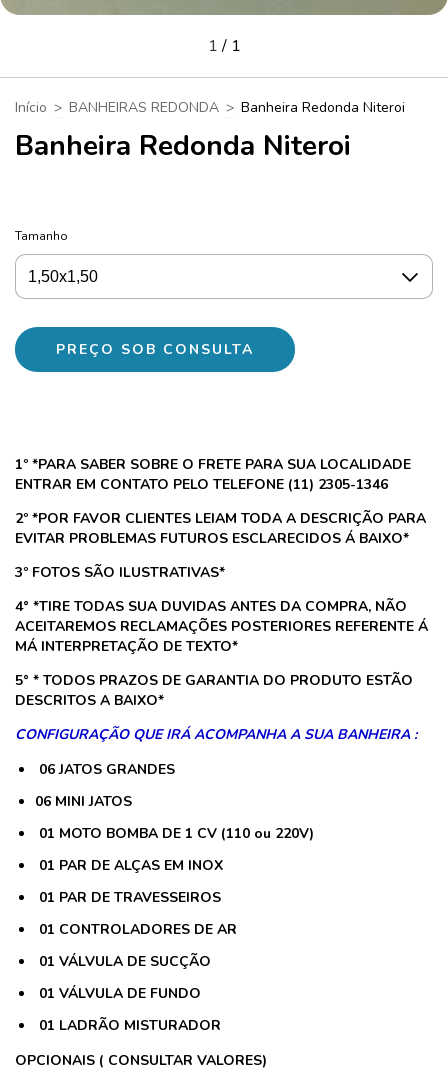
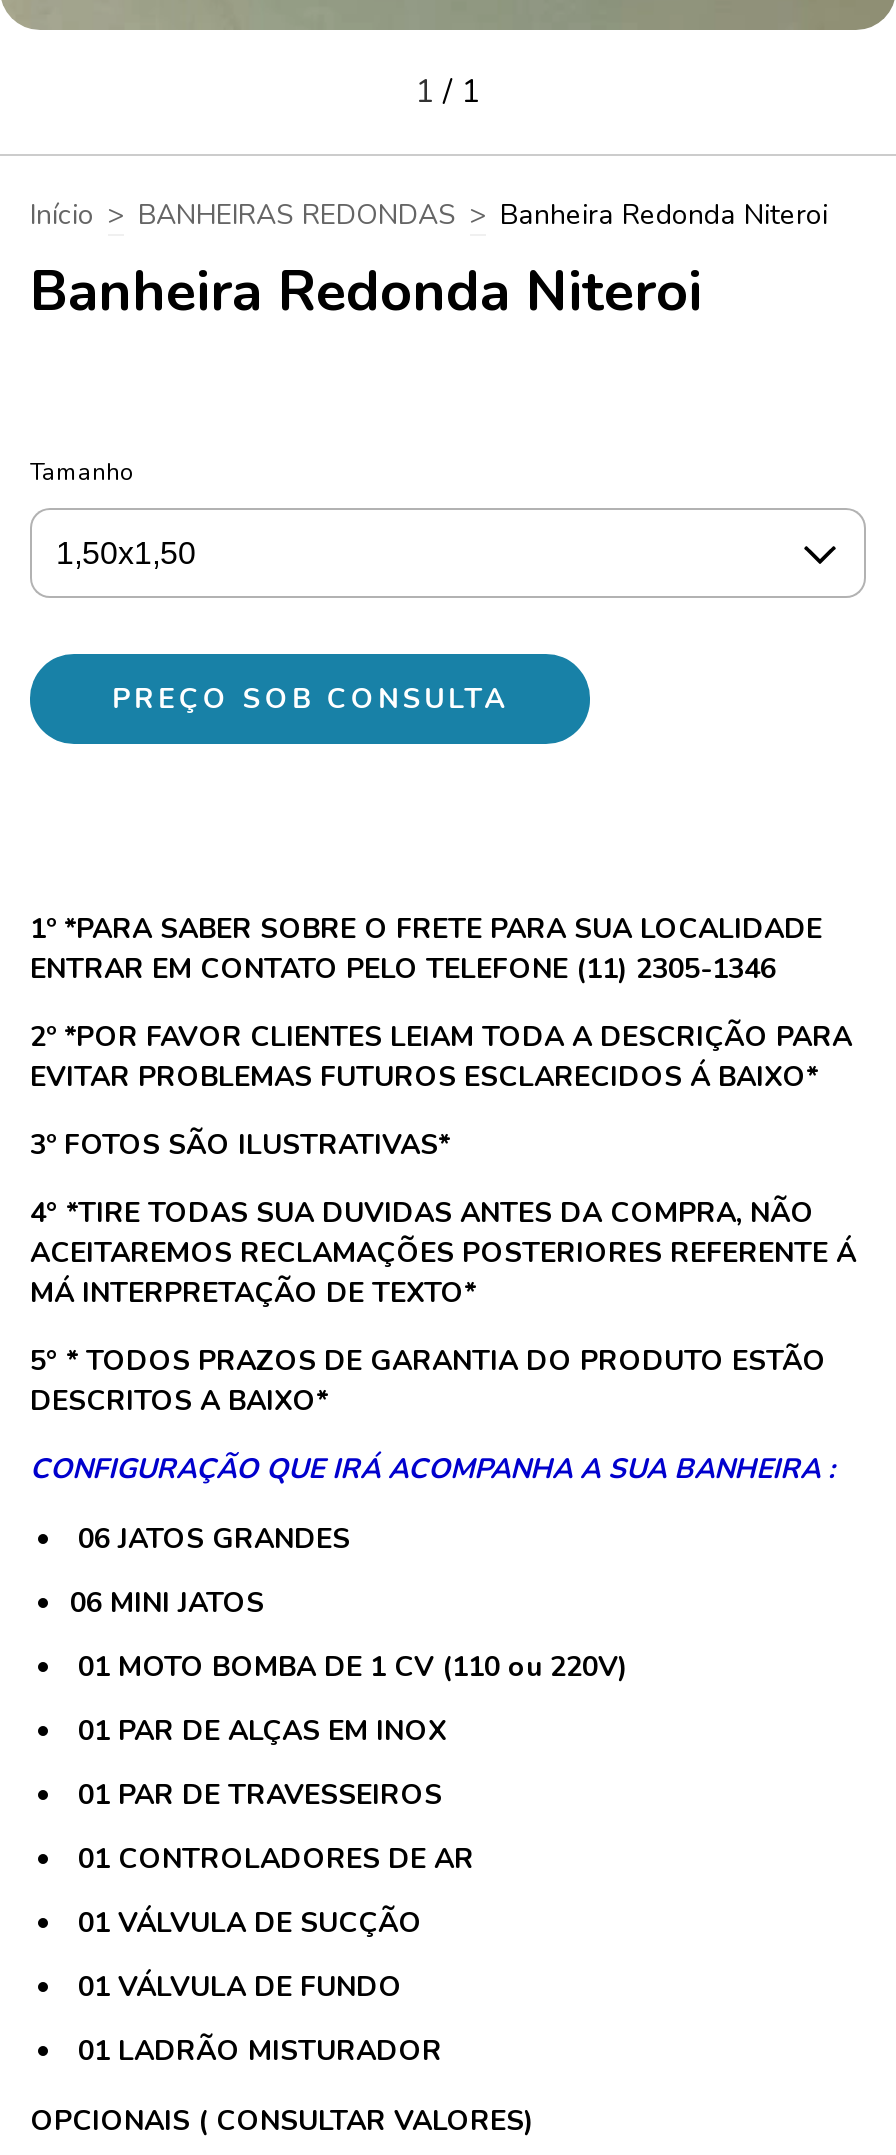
- Início > BANHEIRAS REDONDA > Banheira Redonda Niteroi
+ Início > BANHEIRAS REDONDAS > Banheira Redonda Niteroi
